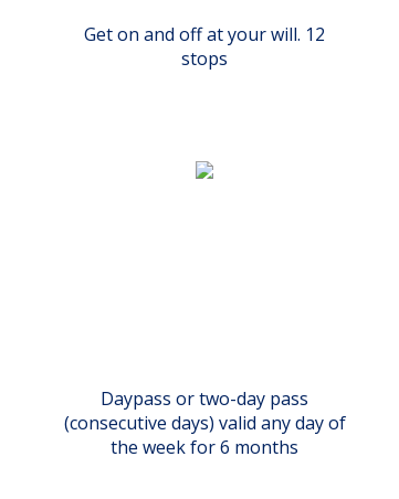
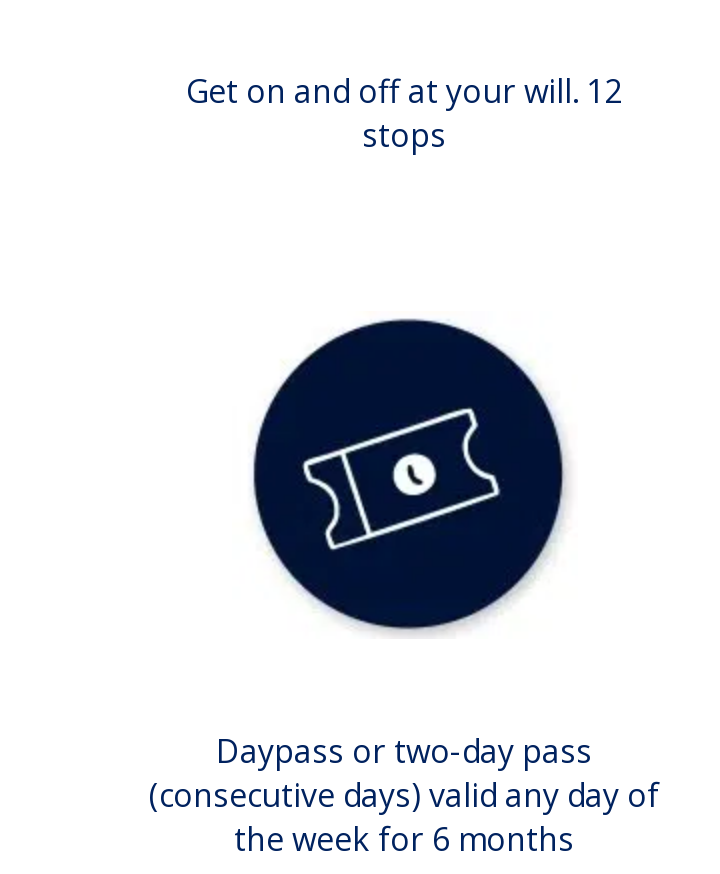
+ [image]
